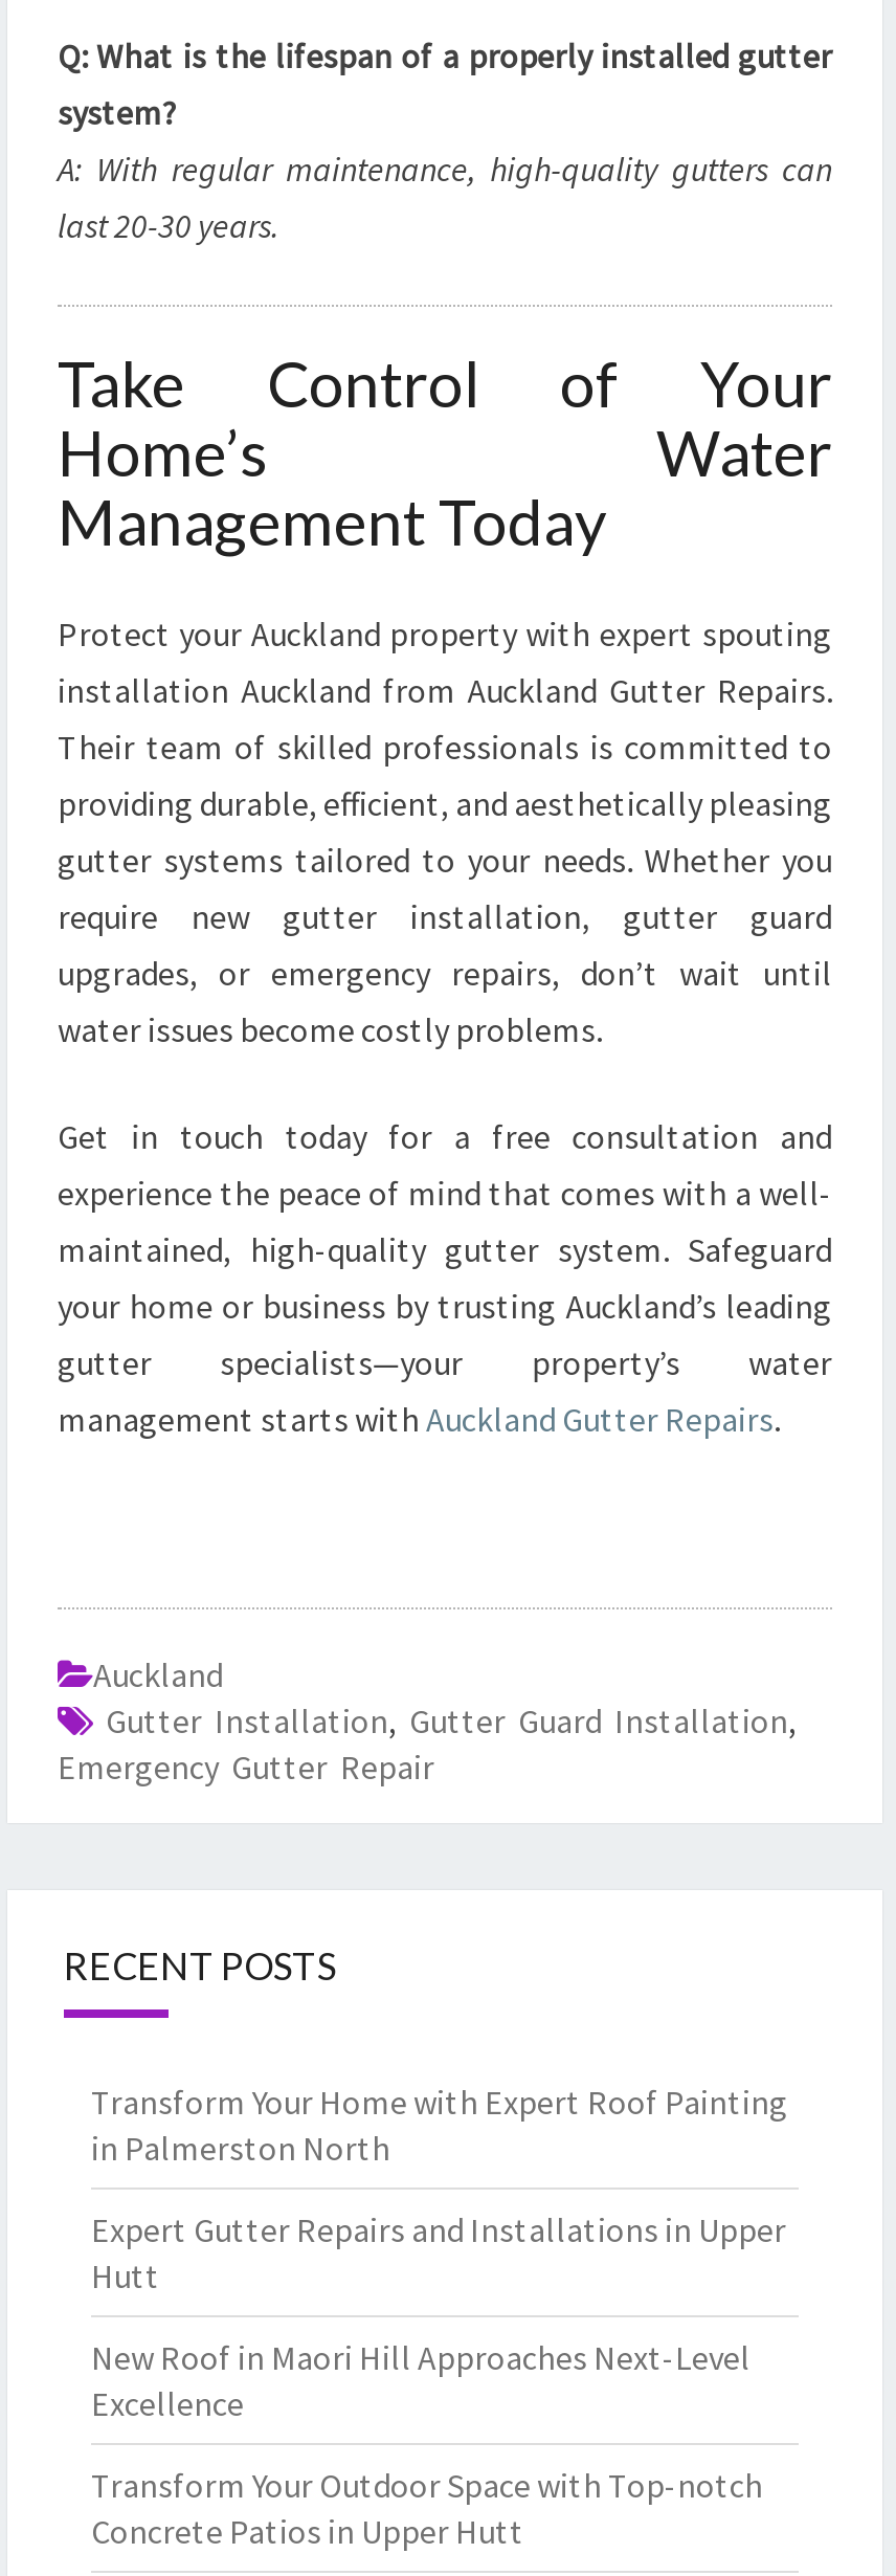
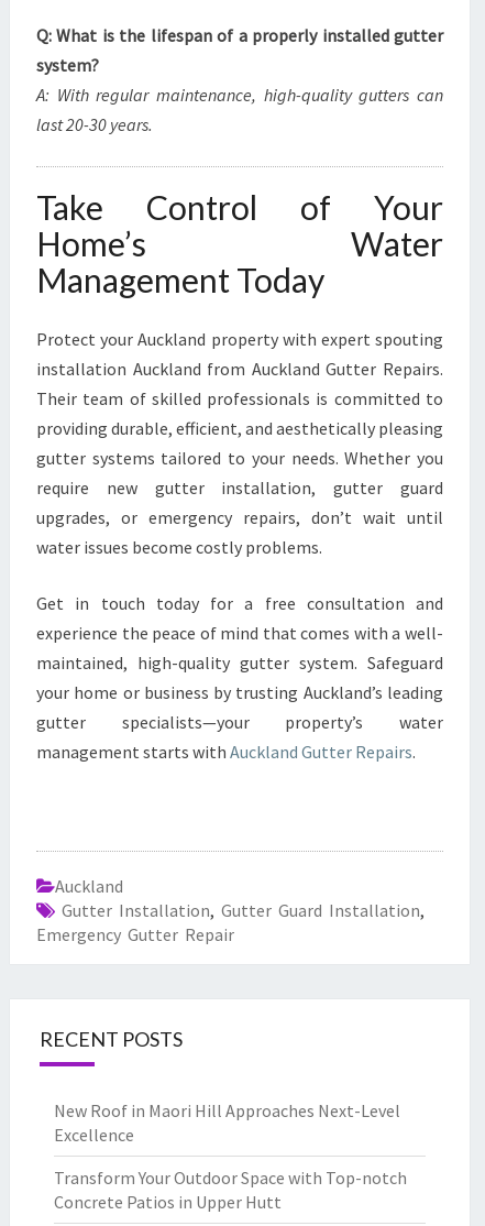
- Transform Your Home with Expert Roof Painting
- in Palmerston North
- Expert Gutter Repairs and Installations in Upper
- Hutt
